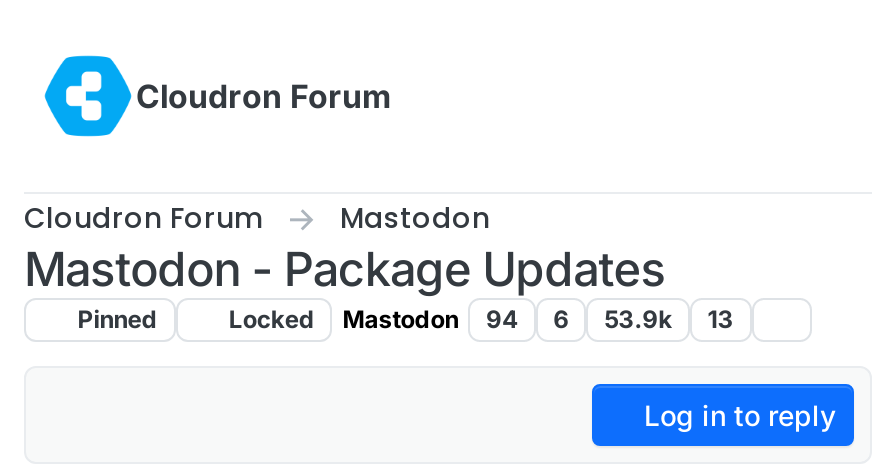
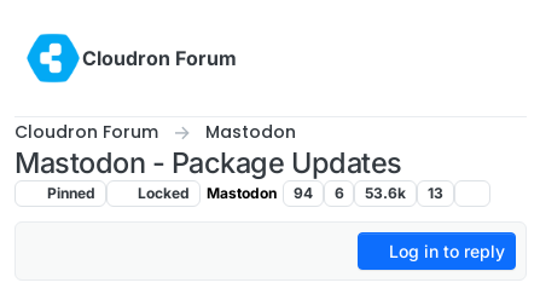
- Locked Mastodon 94 6 53.9k 13
+ Locked Mastodon 94 6 53.6k 13
